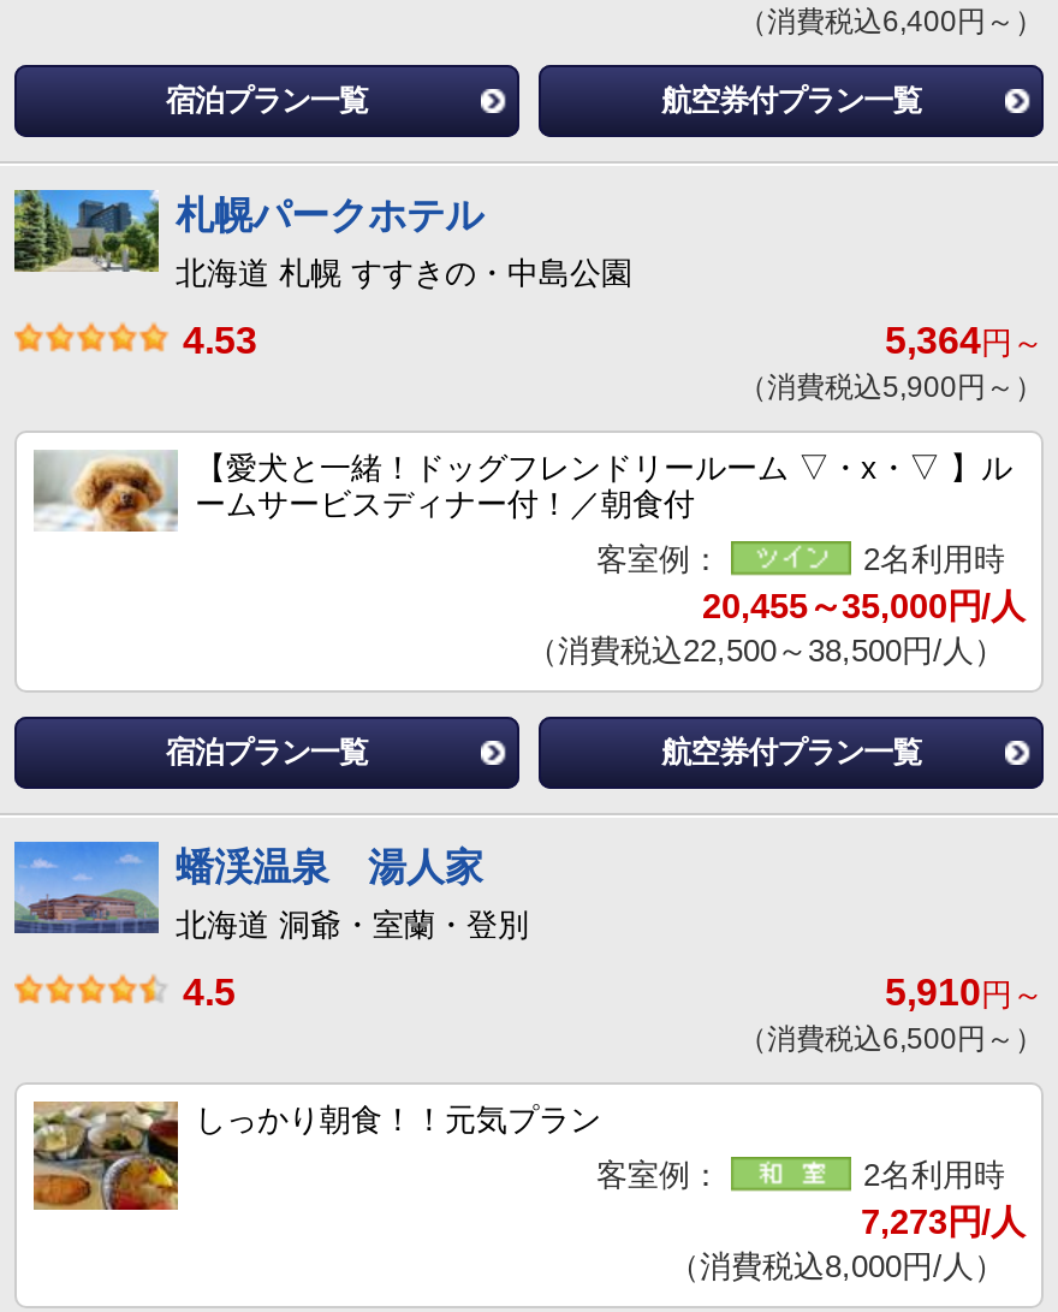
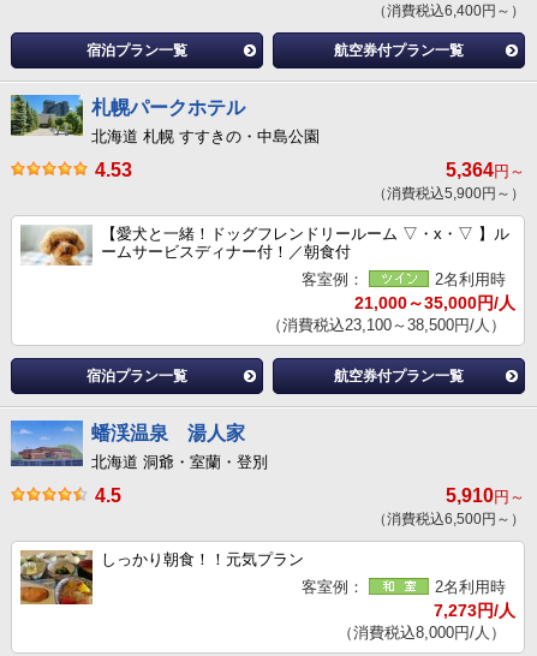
- 20,455～35,000円/人
+ 21,000～35,000円/人

- （消費税込22,500～38,500円/人）
+ （消費税込23,100～38,500円/人）
